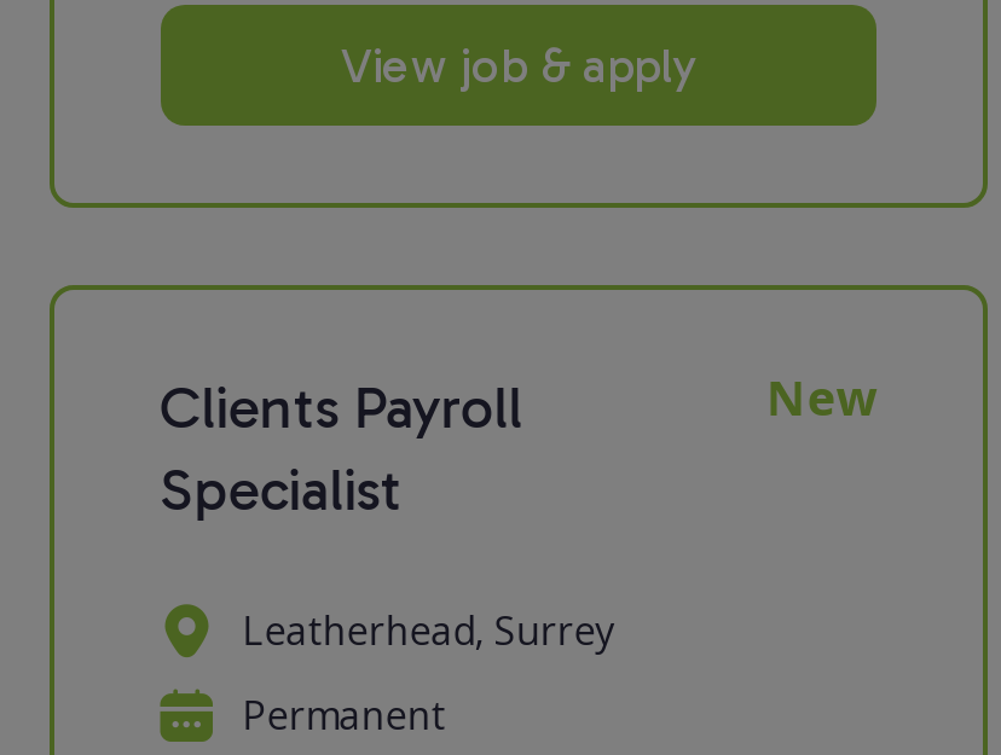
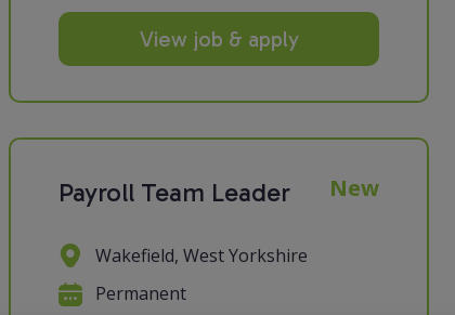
- Clients Payroll
- Specialist
+ Payroll Team Leader

- Leatherhead, Surrey
+ Wakefield, West Yorkshire
